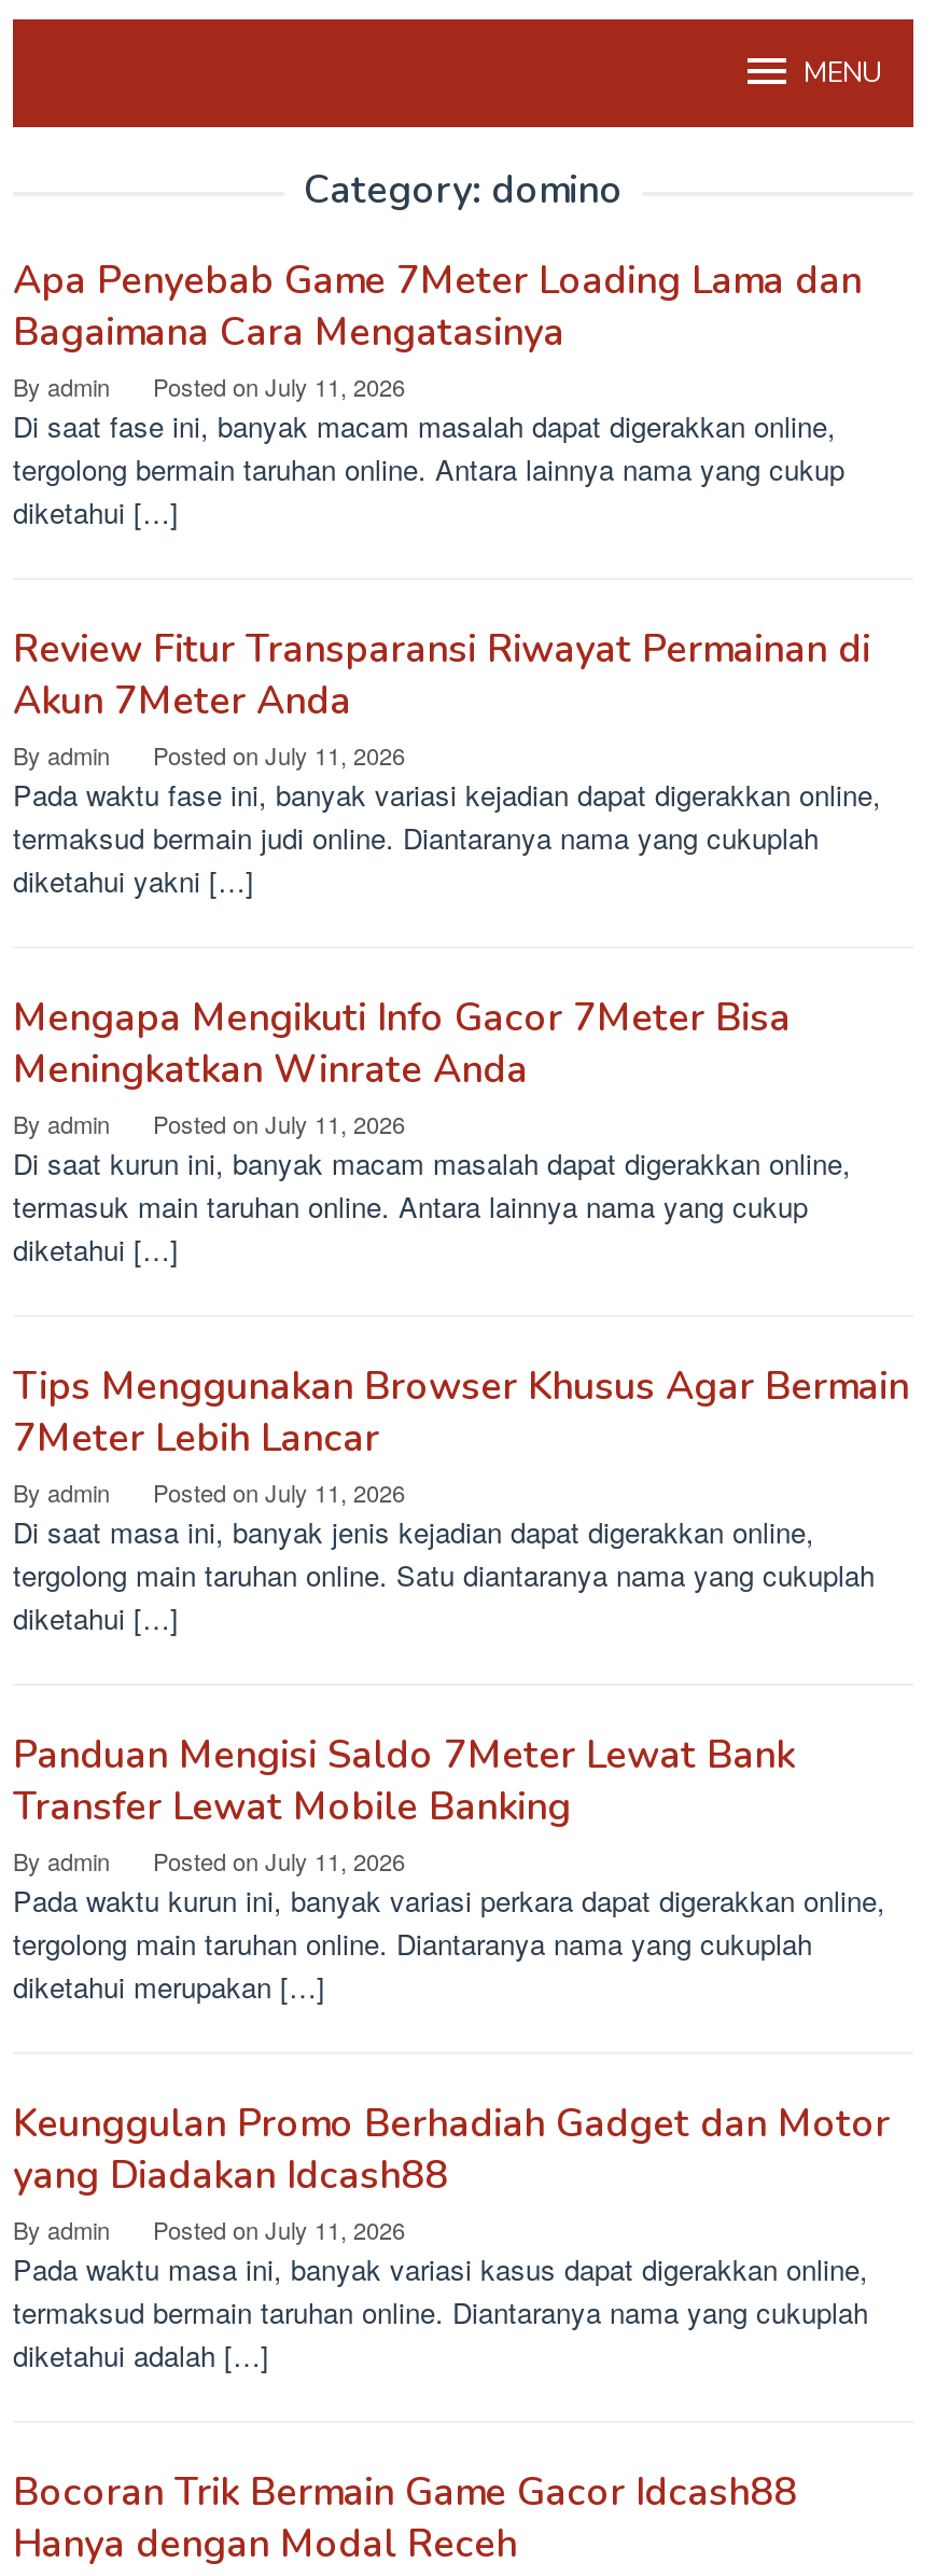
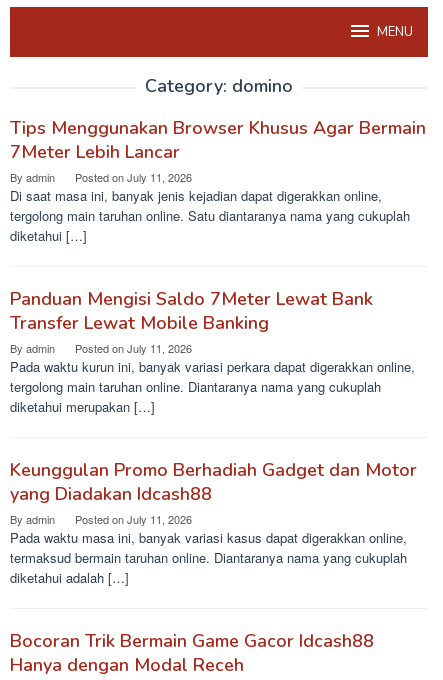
- Apa Penyebab Game 7Meter Loading Lama dan
- Bagaimana Cara Mengatasinya
- By admin
- Posted on July 11, 2026
- Di saat fase ini, banyak macam masalah dapat digerakkan online,
- tergolong bermain taruhan online. Antara lainnya nama yang cukup
- diketahui […]
- Review Fitur Transparansi Riwayat Permainan di
- Akun 7Meter Anda
- By admin
- Posted on July 11, 2026
- Pada waktu fase ini, banyak variasi kejadian dapat digerakkan online,
- termaksud bermain judi online. Diantaranya nama yang cukuplah
- diketahui yakni […]
- Mengapa Mengikuti Info Gacor 7Meter Bisa
- Meningkatkan Winrate Anda
- By admin
- Posted on July 11, 2026
- Di saat kurun ini, banyak macam masalah dapat digerakkan online,
- termasuk main taruhan online. Antara lainnya nama yang cukup
- diketahui […]
